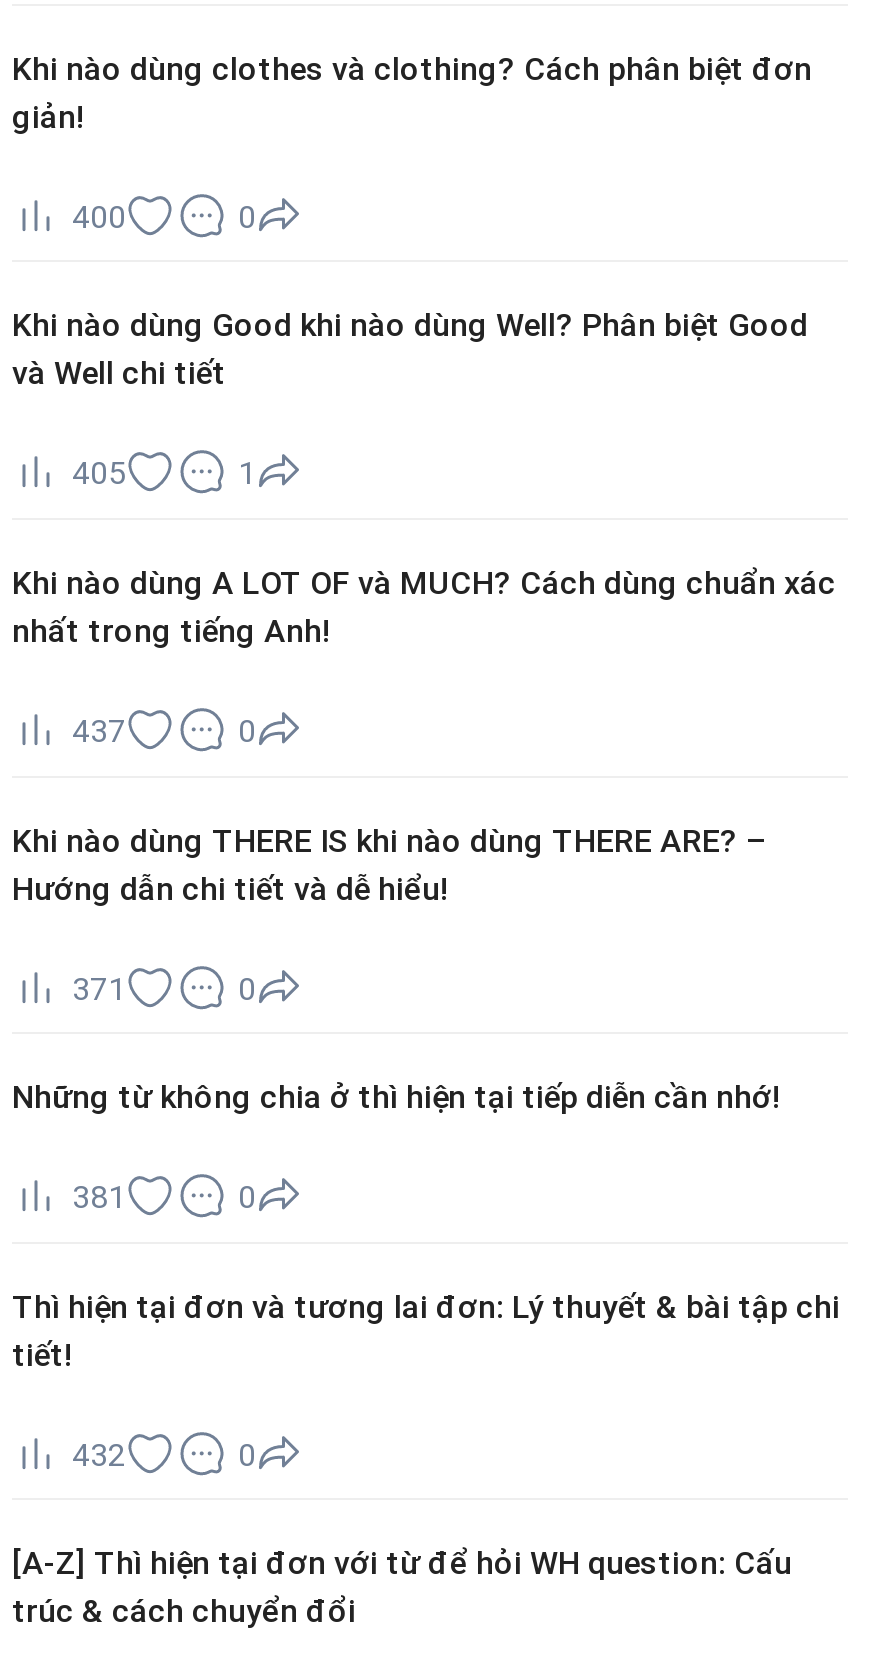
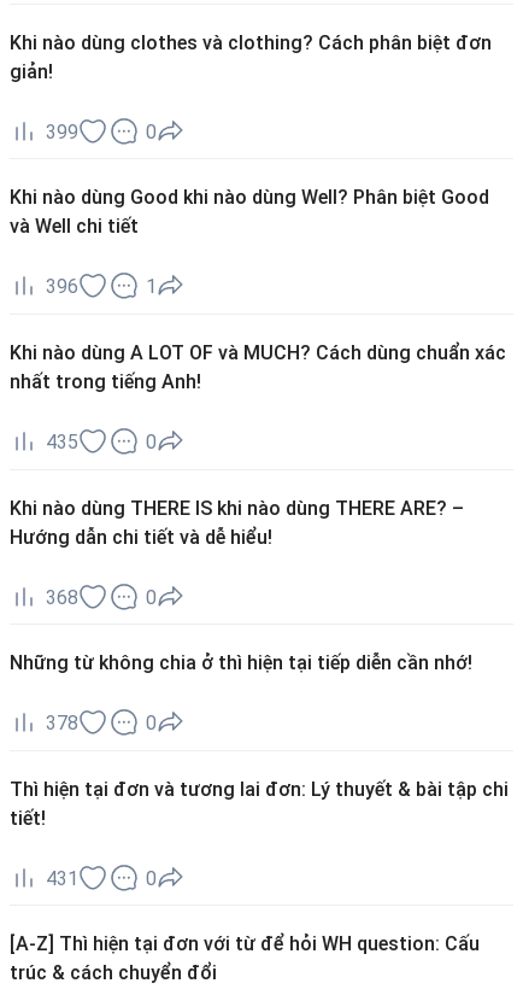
- 400
+ 399

- 405
+ 396

- 437
+ 435

- 371
+ 368

- 381
+ 378

- 432
+ 431
